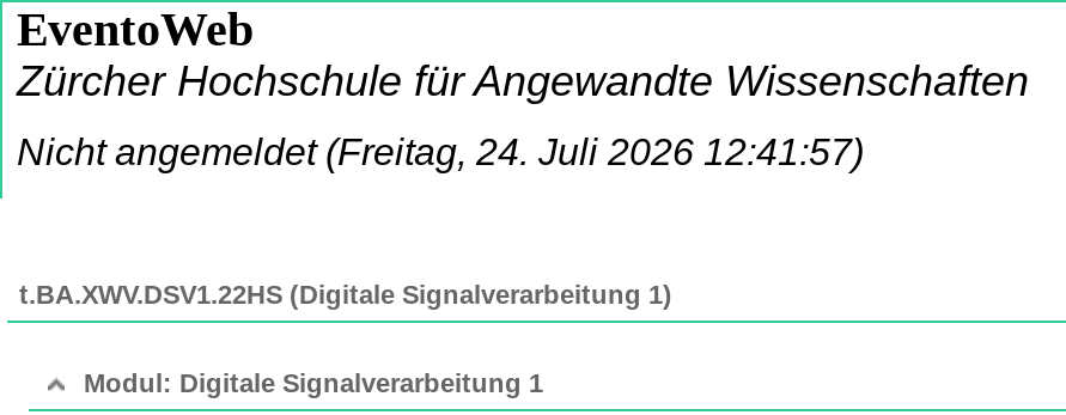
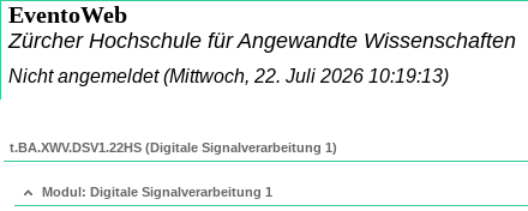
- Nicht angemeldet (Freitag, 24. Juli 2026 12:41:57)
+ Nicht angemeldet (Mittwoch, 22. Juli 2026 10:19:13)
